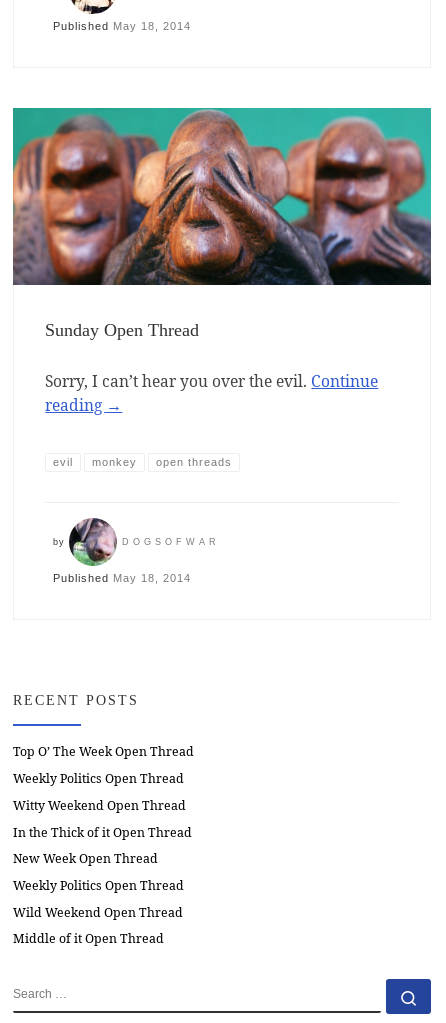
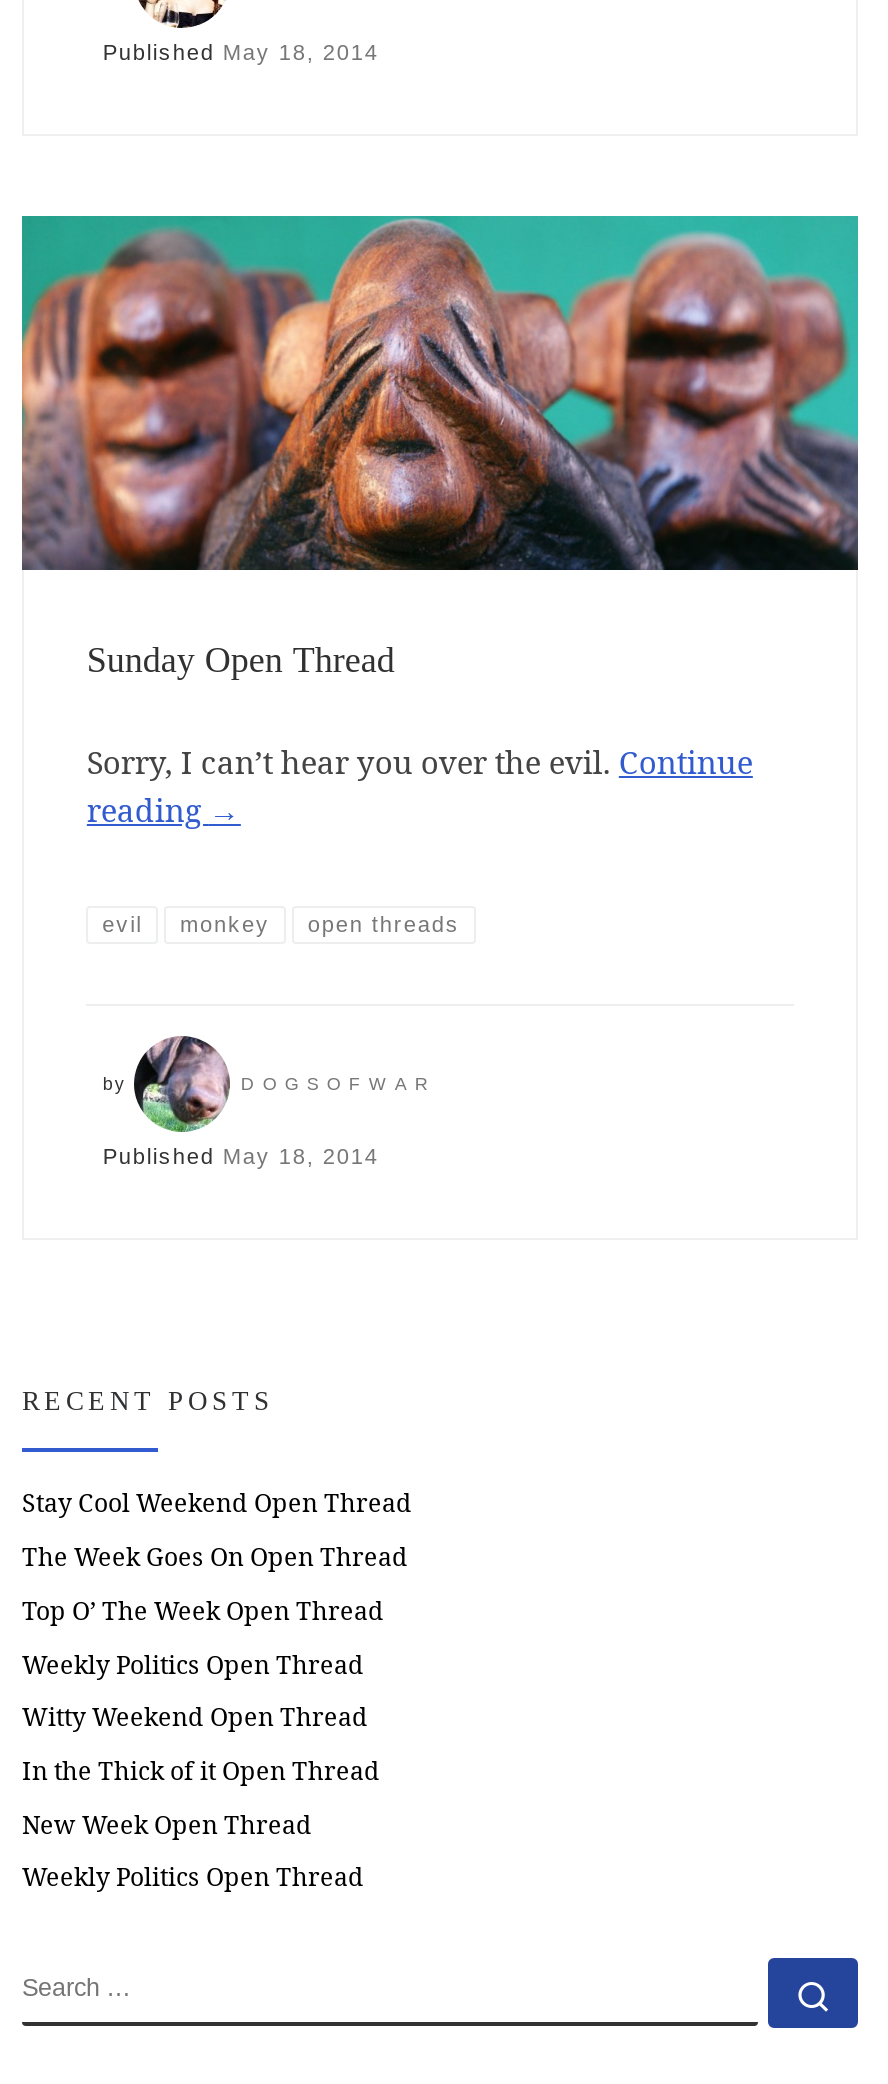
+ Stay Cool Weekend Open Thread
+ The Week Goes On Open Thread

moved down: Top O’ The Week Open Thread | Weekly Politics Open Thread | Witty Weekend Open Thread | In the Thick of it Open Thread | New Week Open Thread | Weekly Politics Open Thread

- Wild Weekend Open Thread
- Middle of it Open Thread
